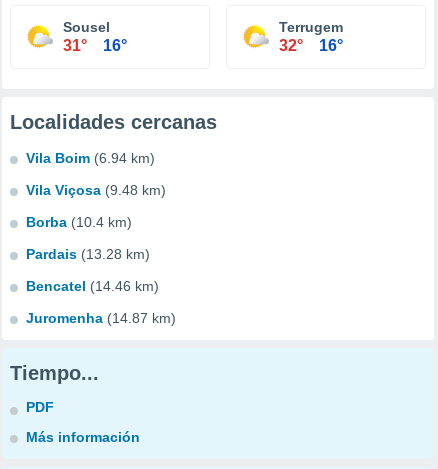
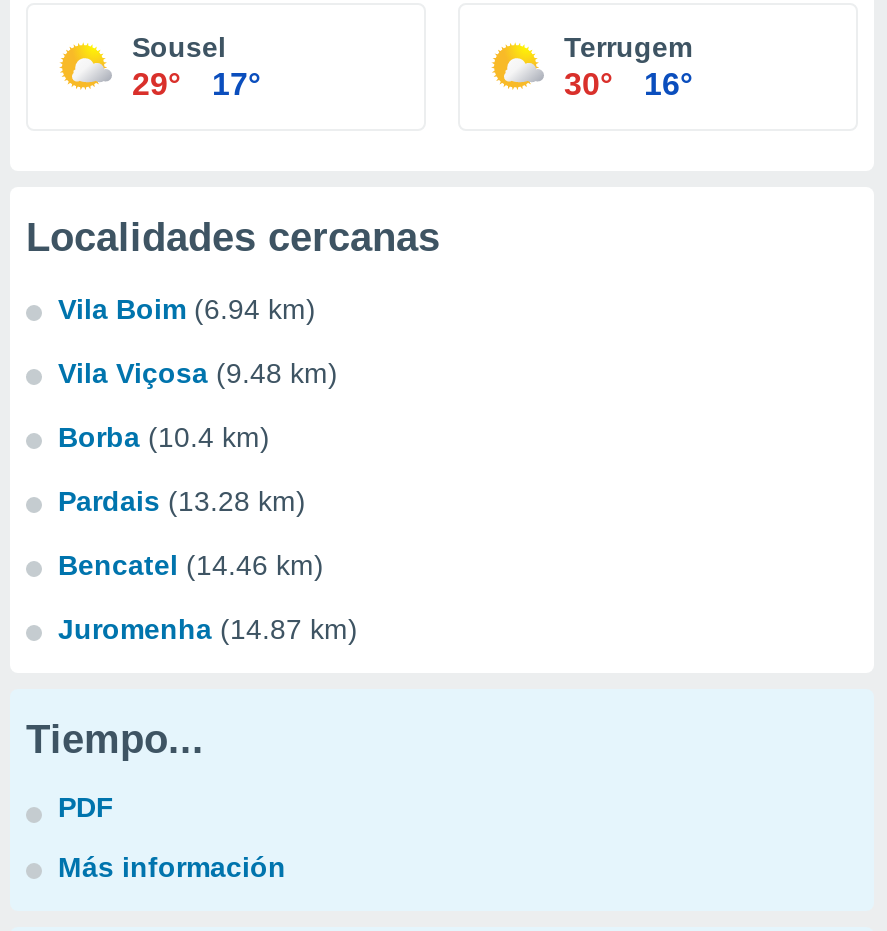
- 31°
+ 29°

- 16°
+ 17°

- 32° 16°
+ 30° 16°
